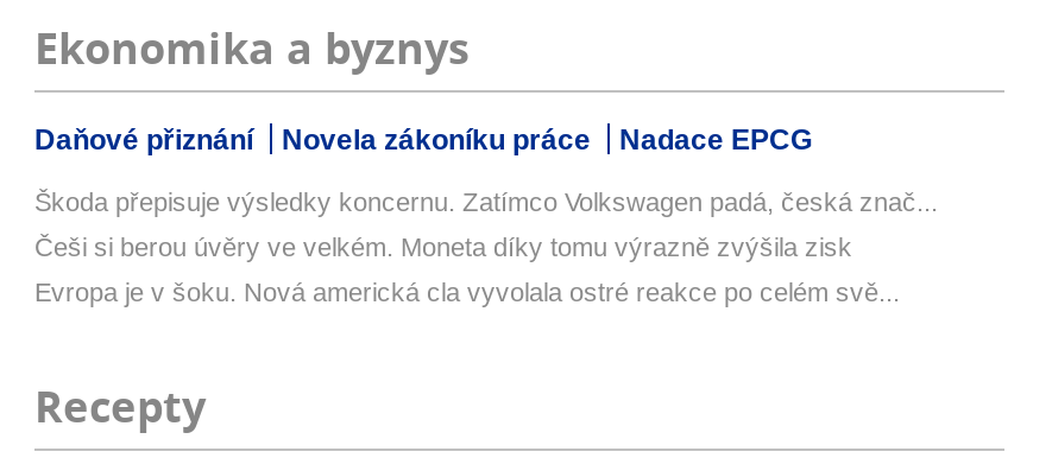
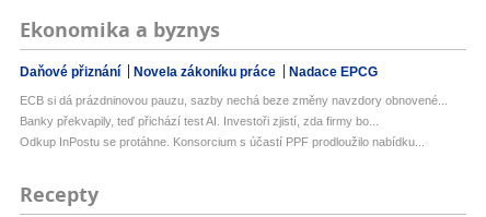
- Škoda přepisuje výsledky koncernu. Zatímco Volkswagen padá, česká znač...
+ ECB si dá prázdninovou pauzu, sazby nechá beze změny navzdory obnovené...

- Češi si berou úvěry ve velkém. Moneta díky tomu výrazně zvýšila zisk
+ Banky překvapily, teď přichází test AI. Investoři zjistí, zda firmy bo...

- Evropa je v šoku. Nová americká cla vyvolala ostré reakce po celém svě...
+ Odkup InPostu se protáhne. Konsorcium s účastí PPF prodloužilo nabídku...
